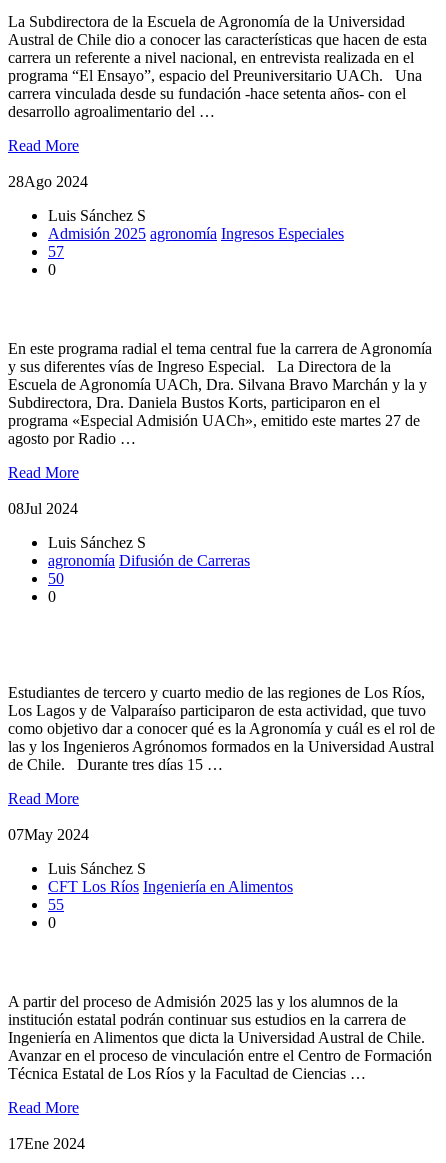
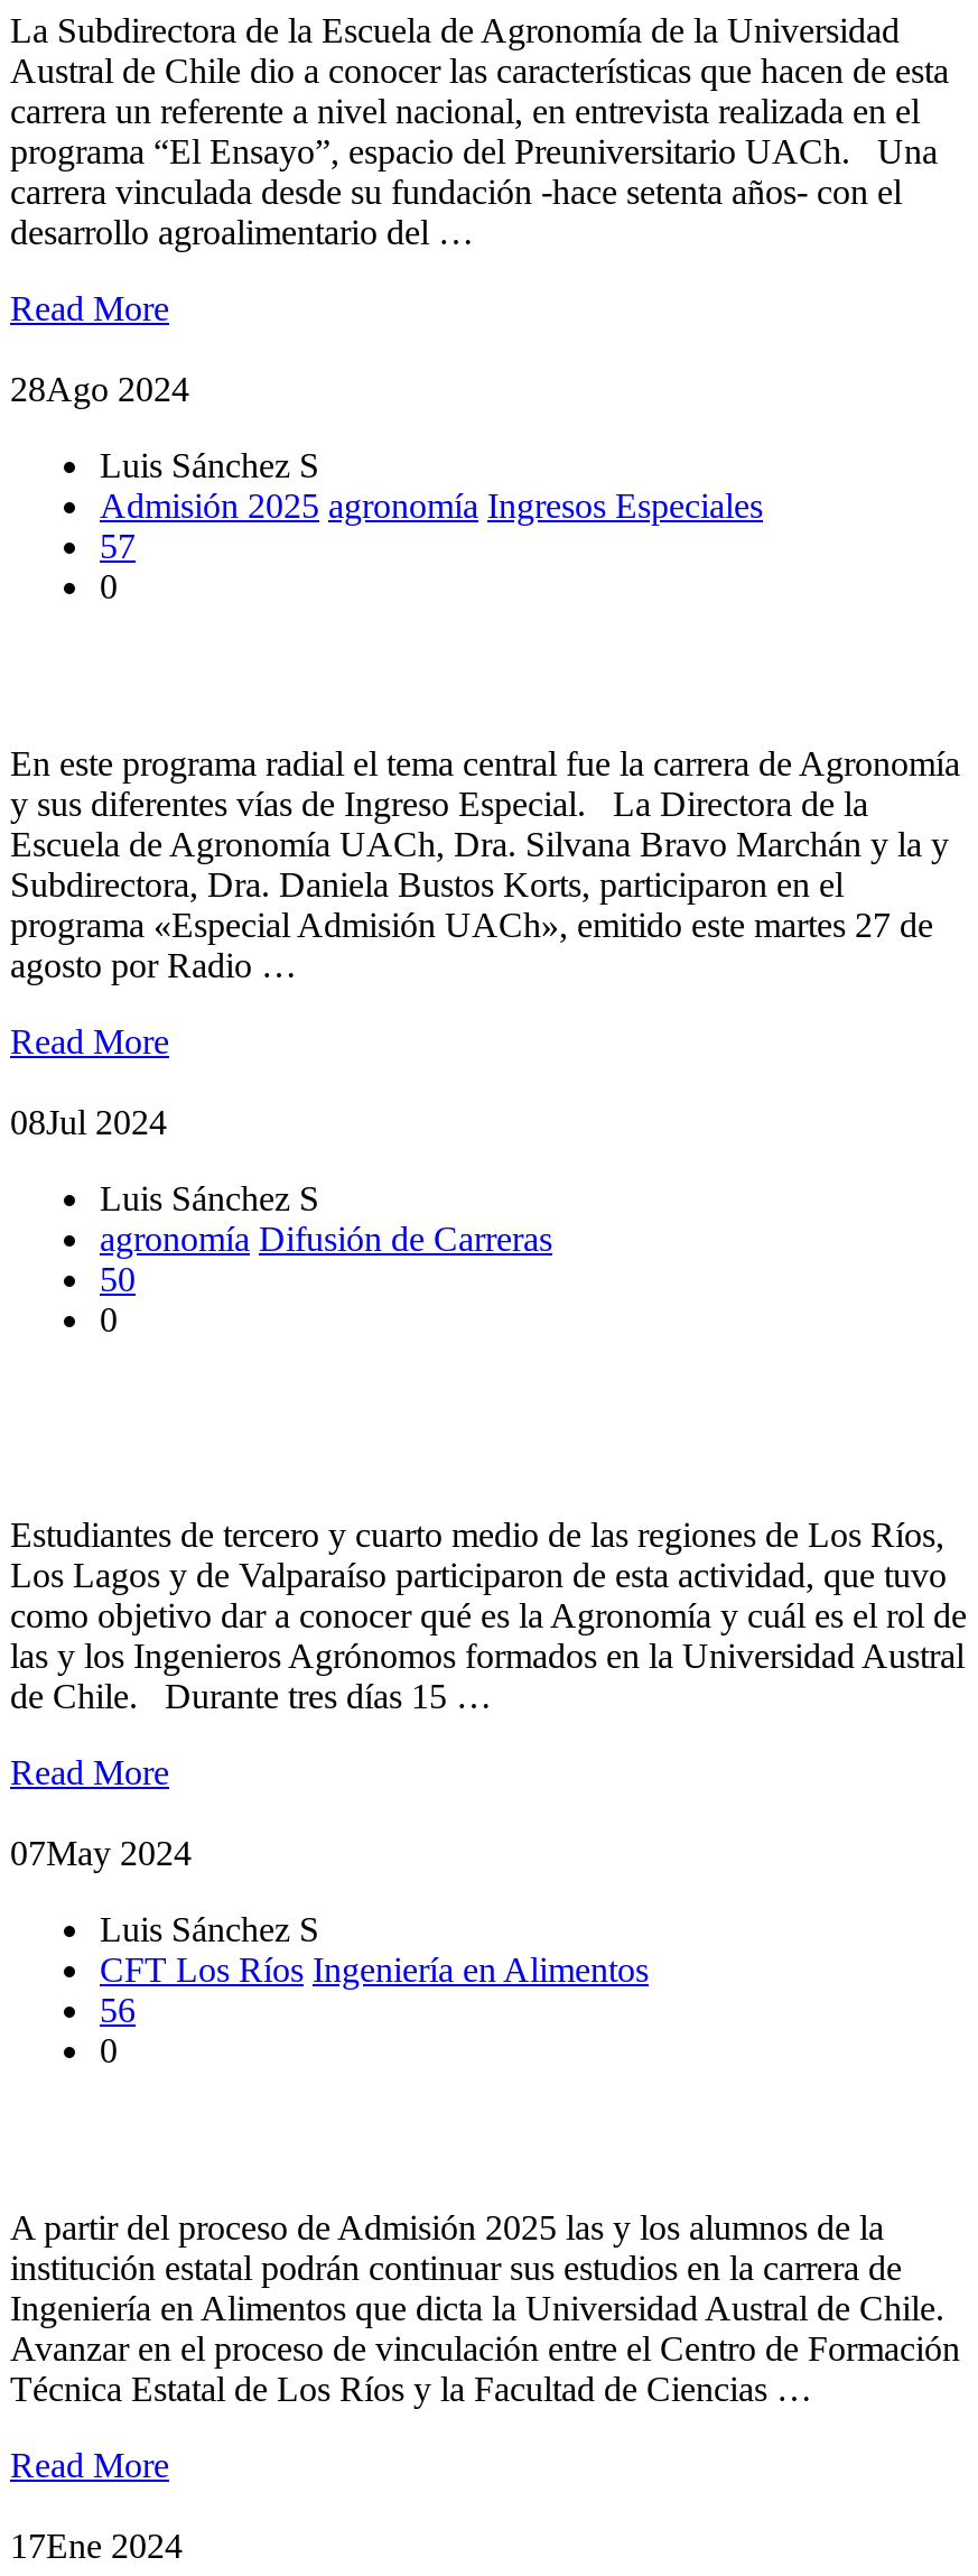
- 55
+ 56
